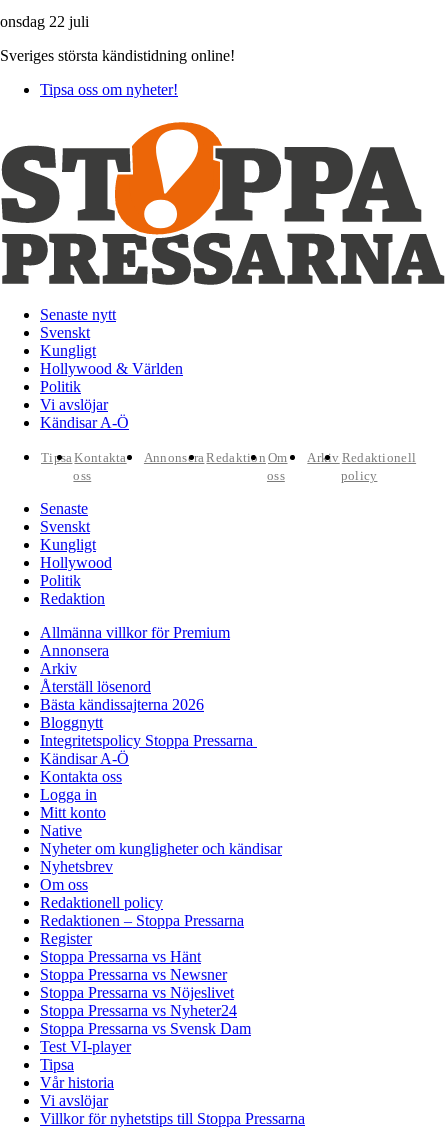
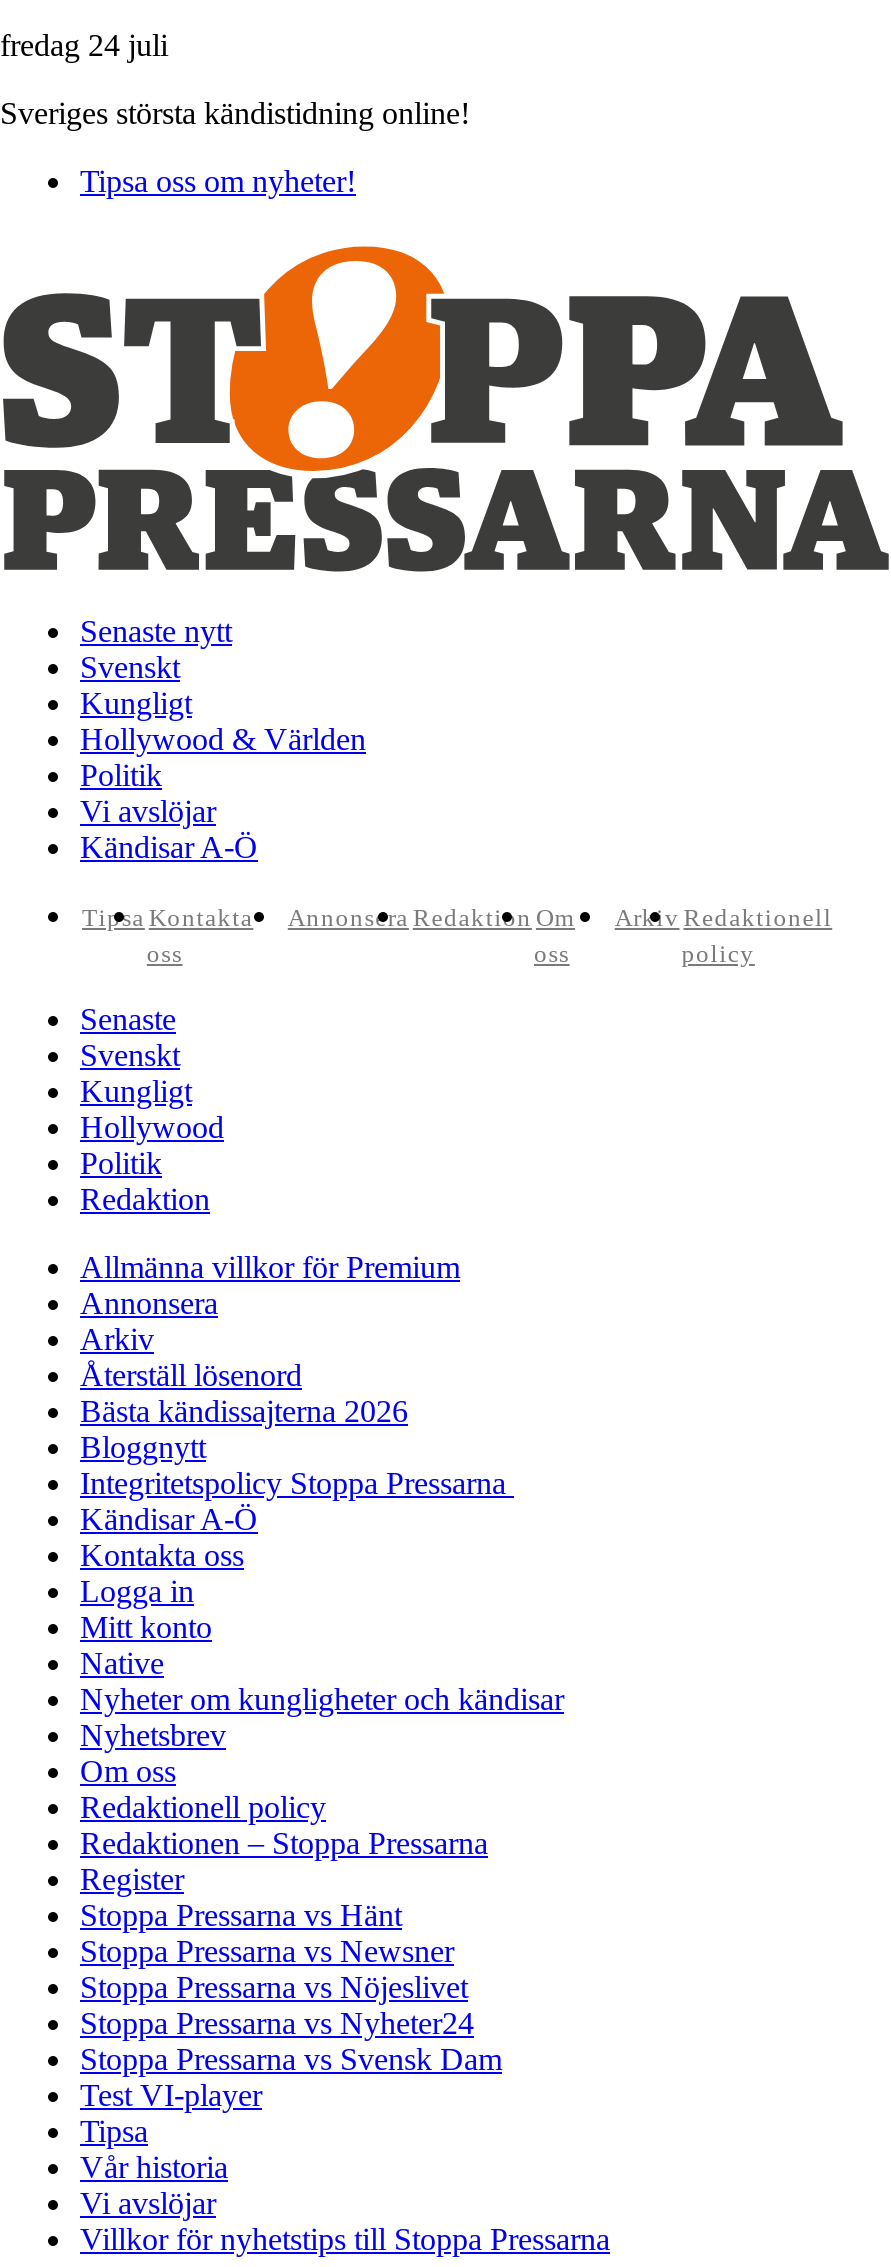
- onsdag 22 juli
+ fredag 24 juli
